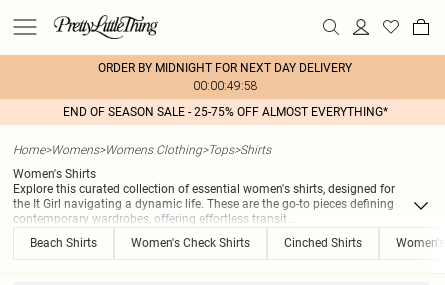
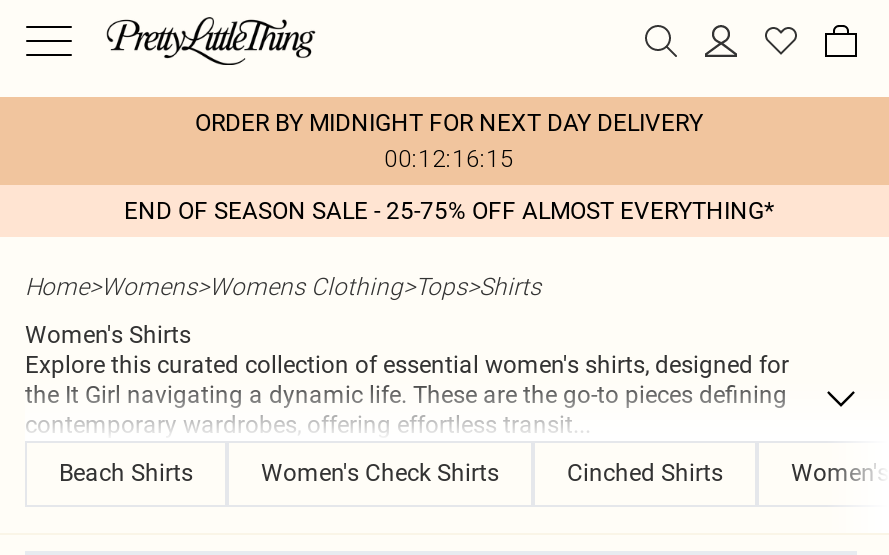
- 00:00:49:58
+ 00:12:16:15
